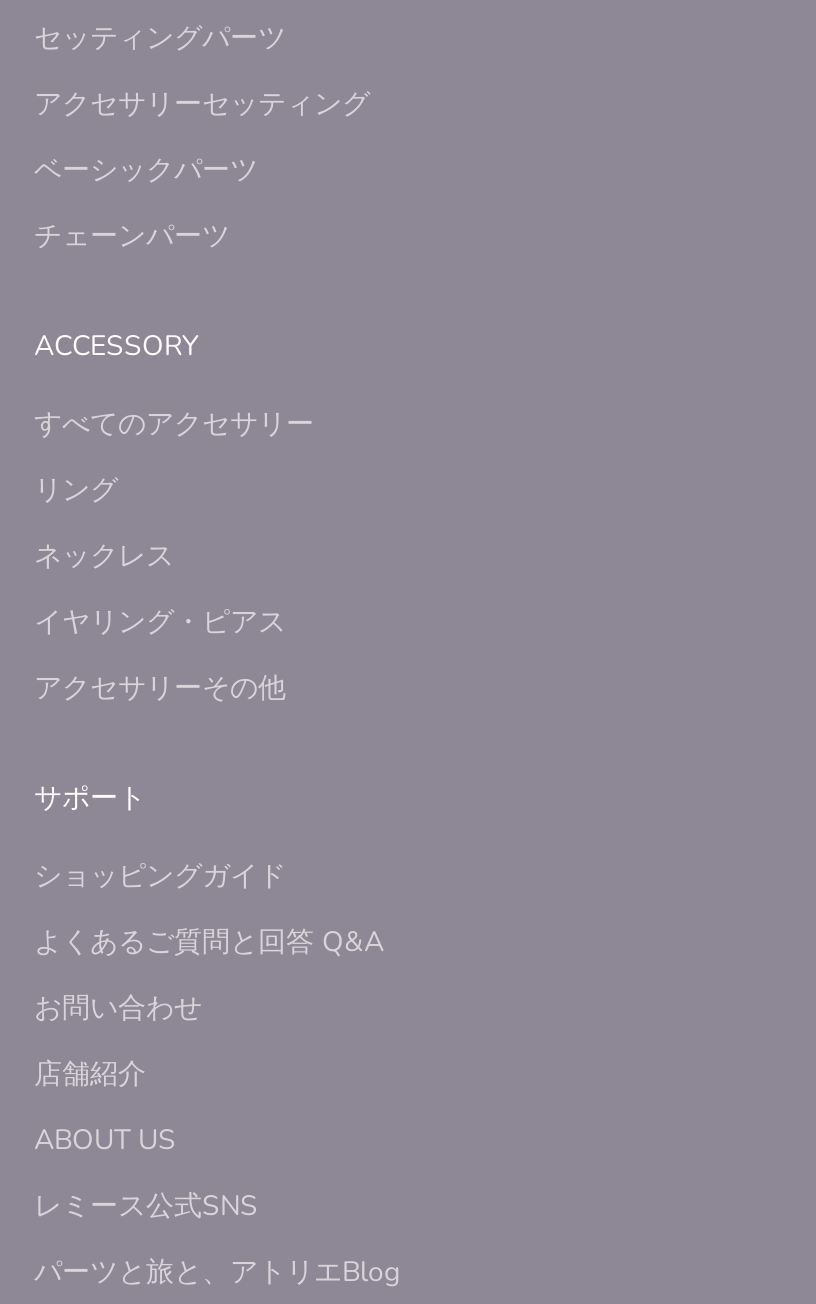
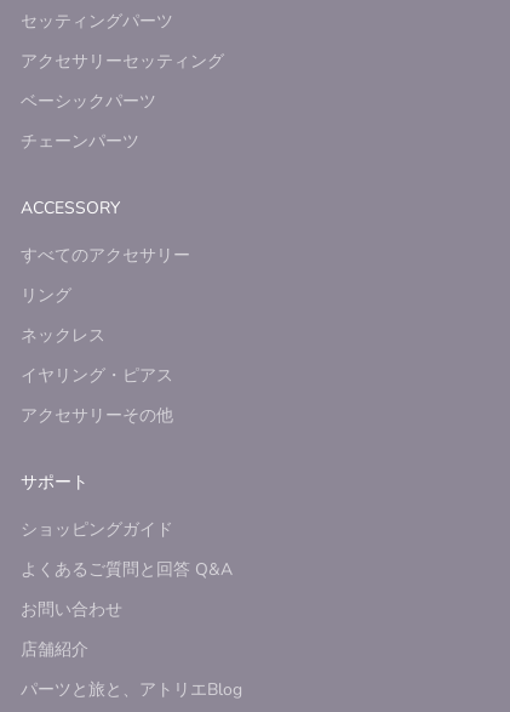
- ABOUT US
- レミース公式SNS
